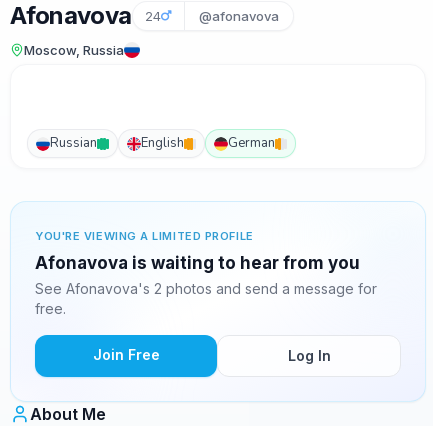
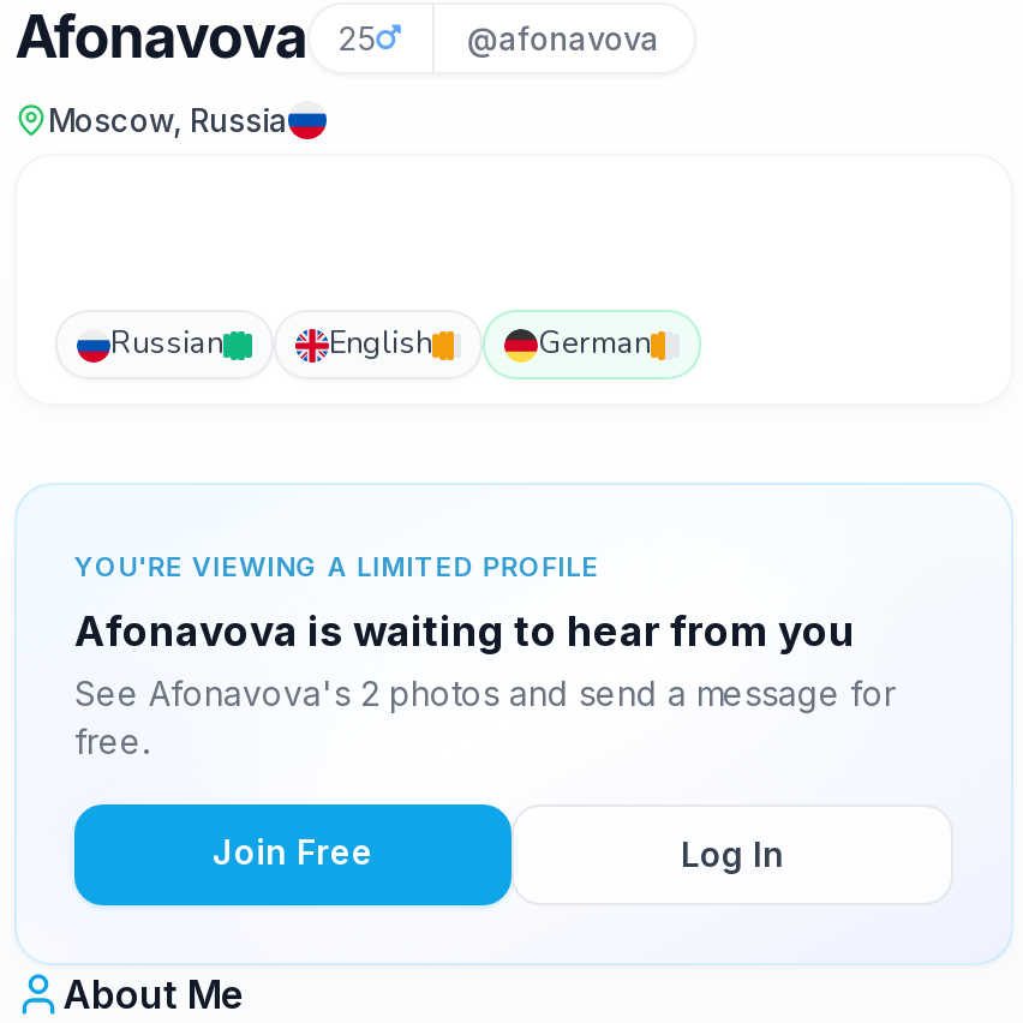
- Afonavova 24
+ Afonavova 25
